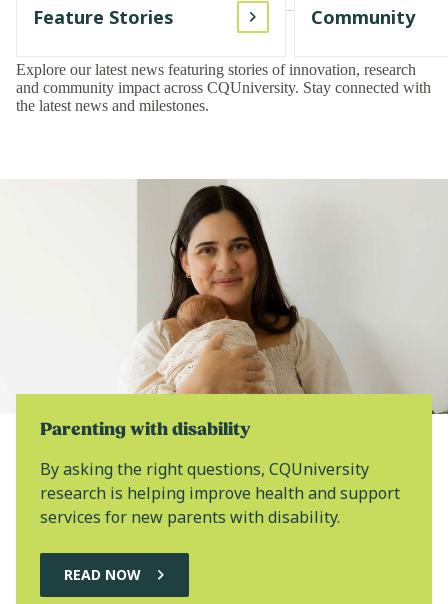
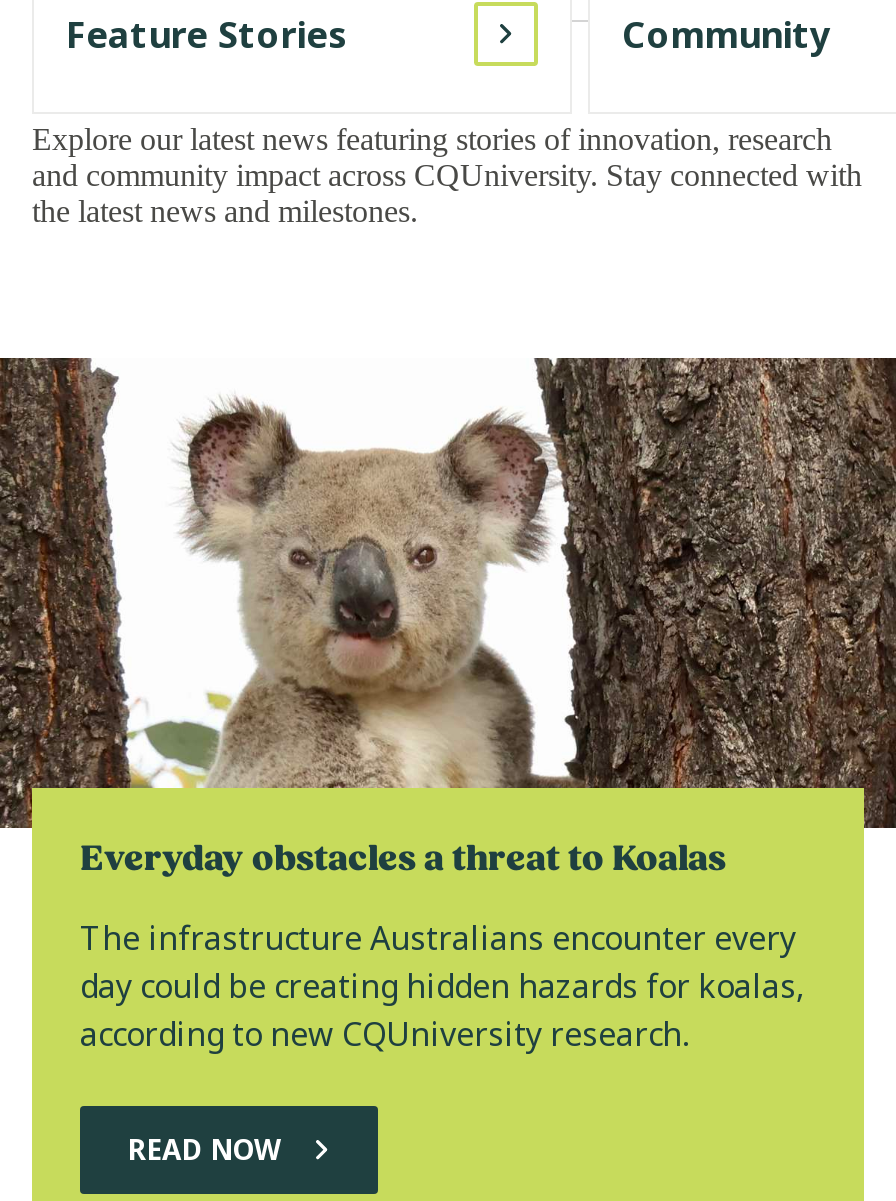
- [image]
- Parenting with disability
+ [image]
+ Everyday obstacles a threat to Koalas

- By asking the right questions, CQUniversity
- research is helping improve health and support
- services for new parents with disability.
+ The infrastructure Australians encounter every
+ day could be creating hidden hazards for koalas,
+ according to new CQUniversity research.
